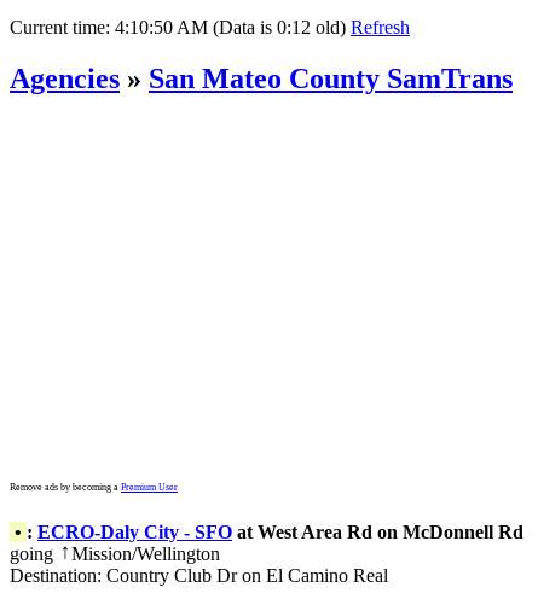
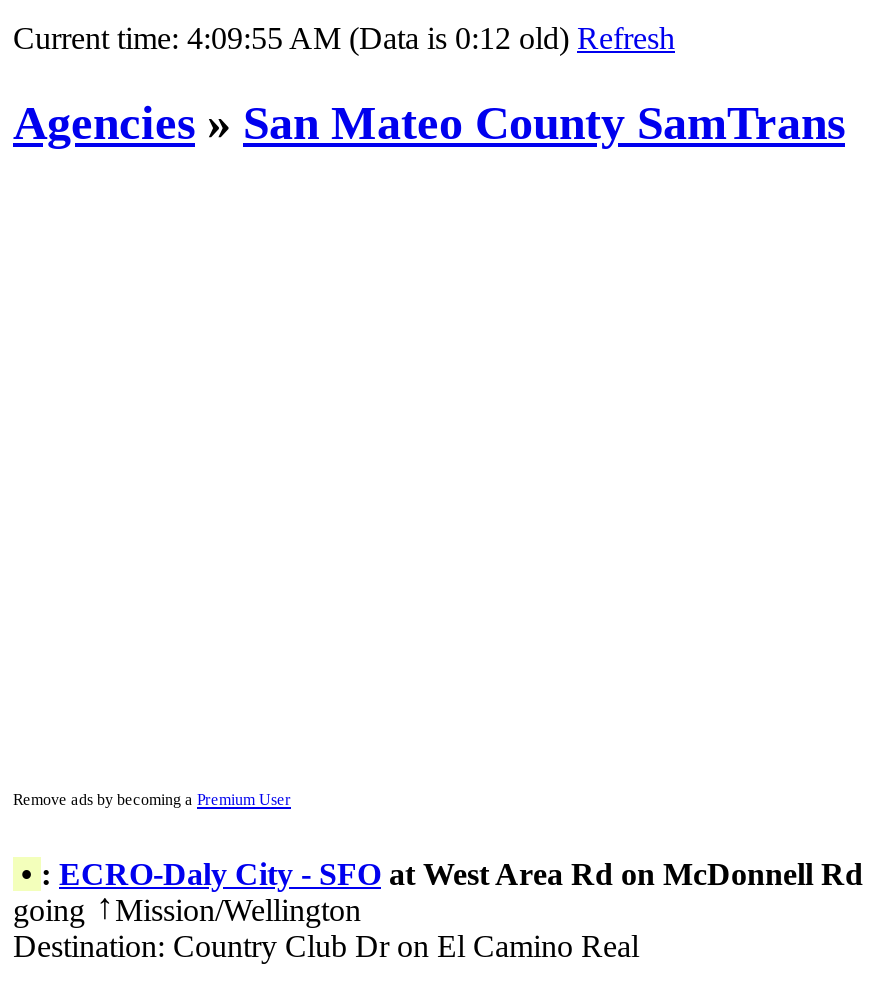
- Current time: 4:10:50 AM (Data is 0:12 old) Refresh
+ Current time: 4:09:55 AM (Data is 0:12 old) Refresh
